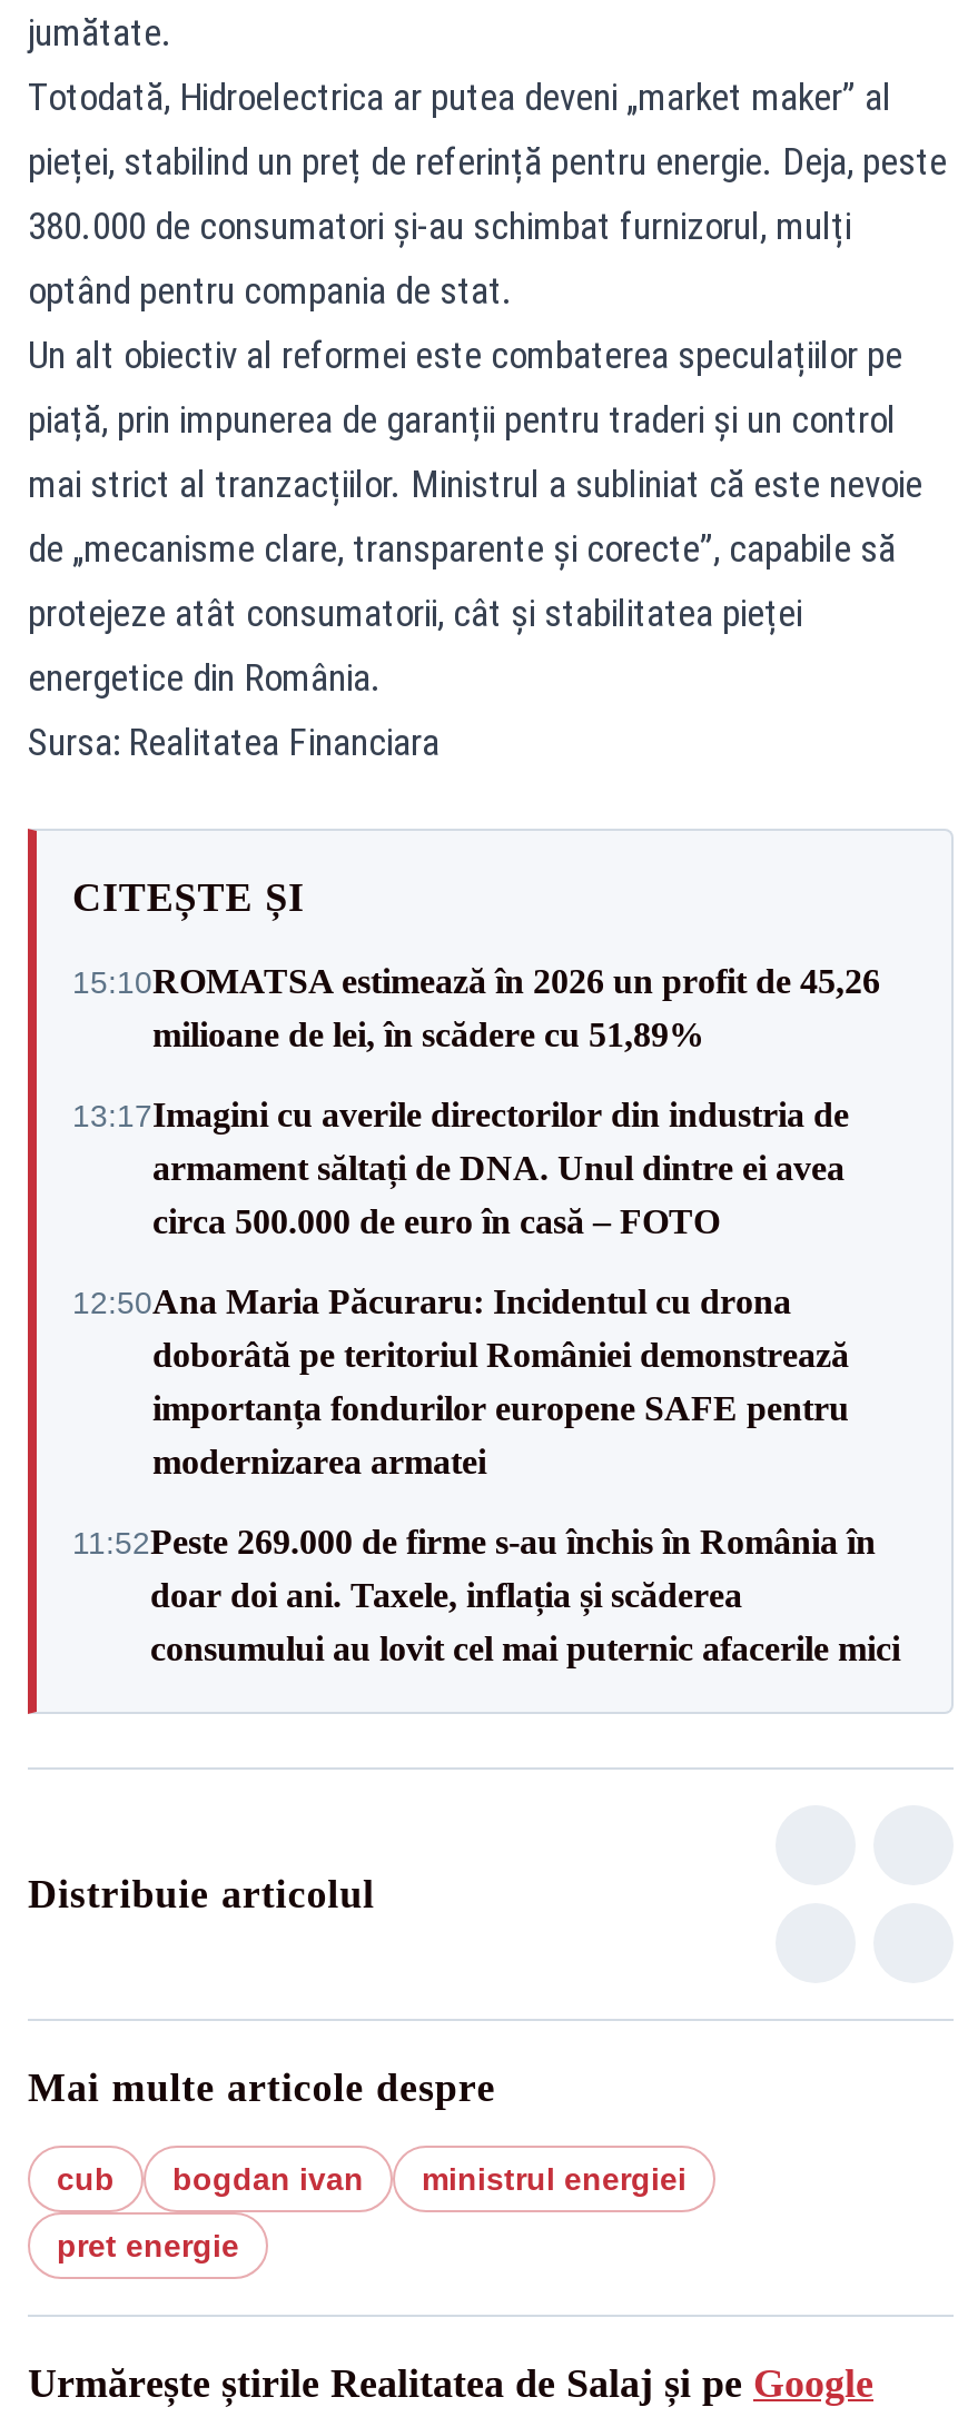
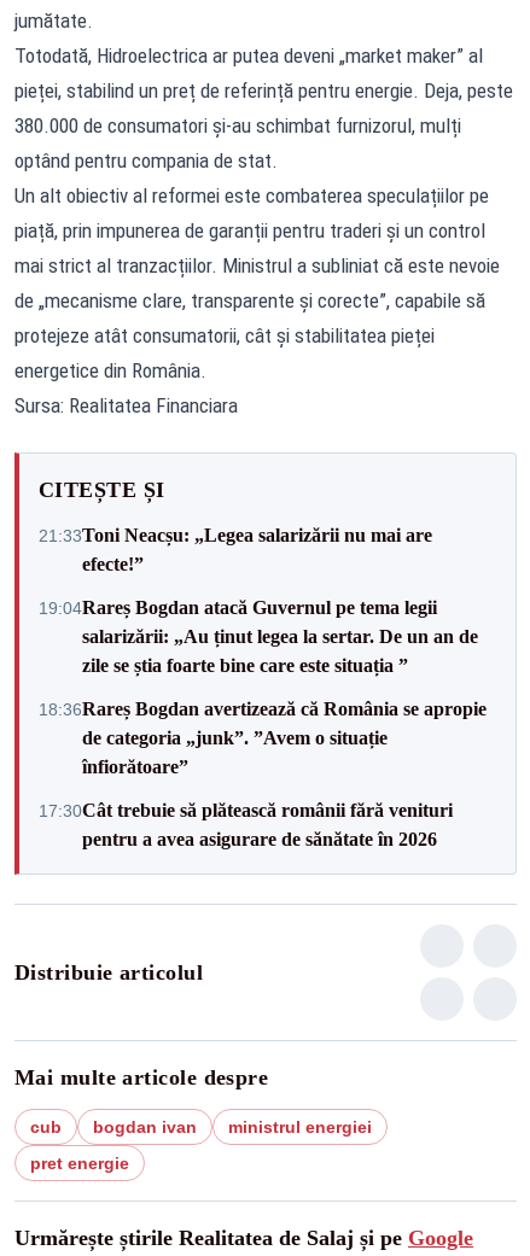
- 15:10ROMATSA estimează în 2026 un profit de 45,26
- milioane de lei, în scădere cu 51,89%
+ 21:33Toni Neacșu: „Legea salarizării nu mai are
+ efecte!”

- 13:17Imagini cu averile directorilor din industria de
- armament săltați de DNA. Unul dintre ei avea
- circa 500.000 de euro în casă – FOTO
+ 19:04Rareș Bogdan atacă Guvernul pe tema legii
+ salarizării: „Au ținut legea la sertar. De un an de
+ zile se știa foarte bine care este situația ”

- 12:50Ana Maria Păcuraru: Incidentul cu drona
- doborâtă pe teritoriul României demonstrează
- importanța fondurilor europene SAFE pentru
- modernizarea armatei
+ 18:36Rareș Bogdan avertizează că România se apropie
+ de categoria „junk”. ”Avem o situație
+ înfiorătoare”

- 11:52Peste 269.000 de firme s-au închis în România în
- doar doi ani. Taxele, inflația și scăderea
- consumului au lovit cel mai puternic afacerile mici
+ 17:30Cât trebuie să plătească românii fără venituri
+ pentru a avea asigurare de sănătate în 2026
